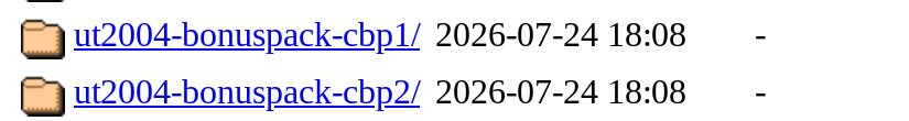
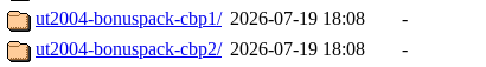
- ut2004-bonuspack-cbp1/ 2026-07-24 18:08
+ ut2004-bonuspack-cbp1/ 2026-07-19 18:08

- ut2004-bonuspack-cbp2/ 2026-07-24 18:08
+ ut2004-bonuspack-cbp2/ 2026-07-19 18:08
